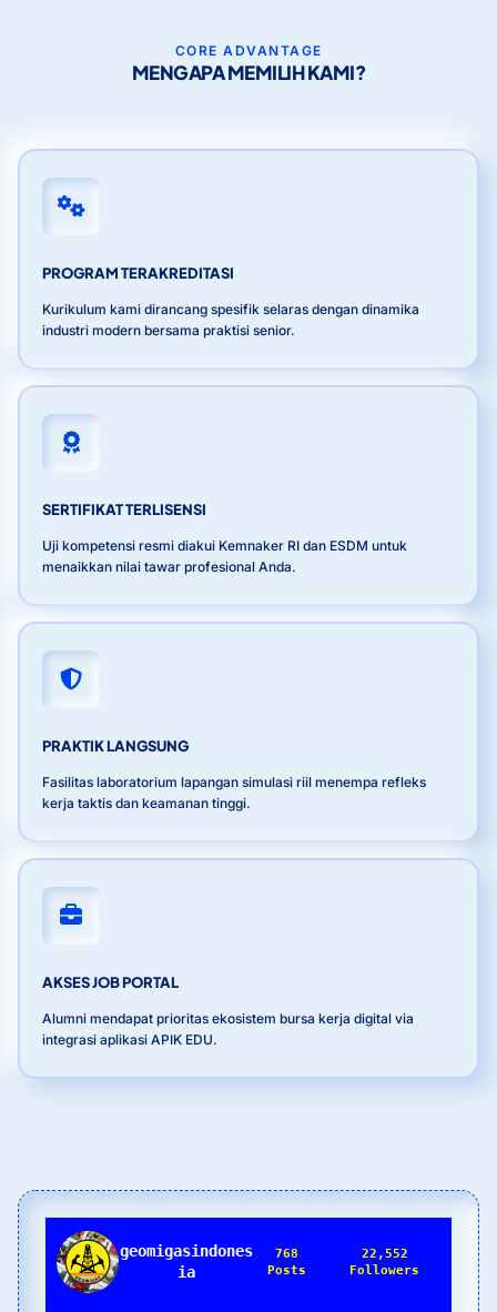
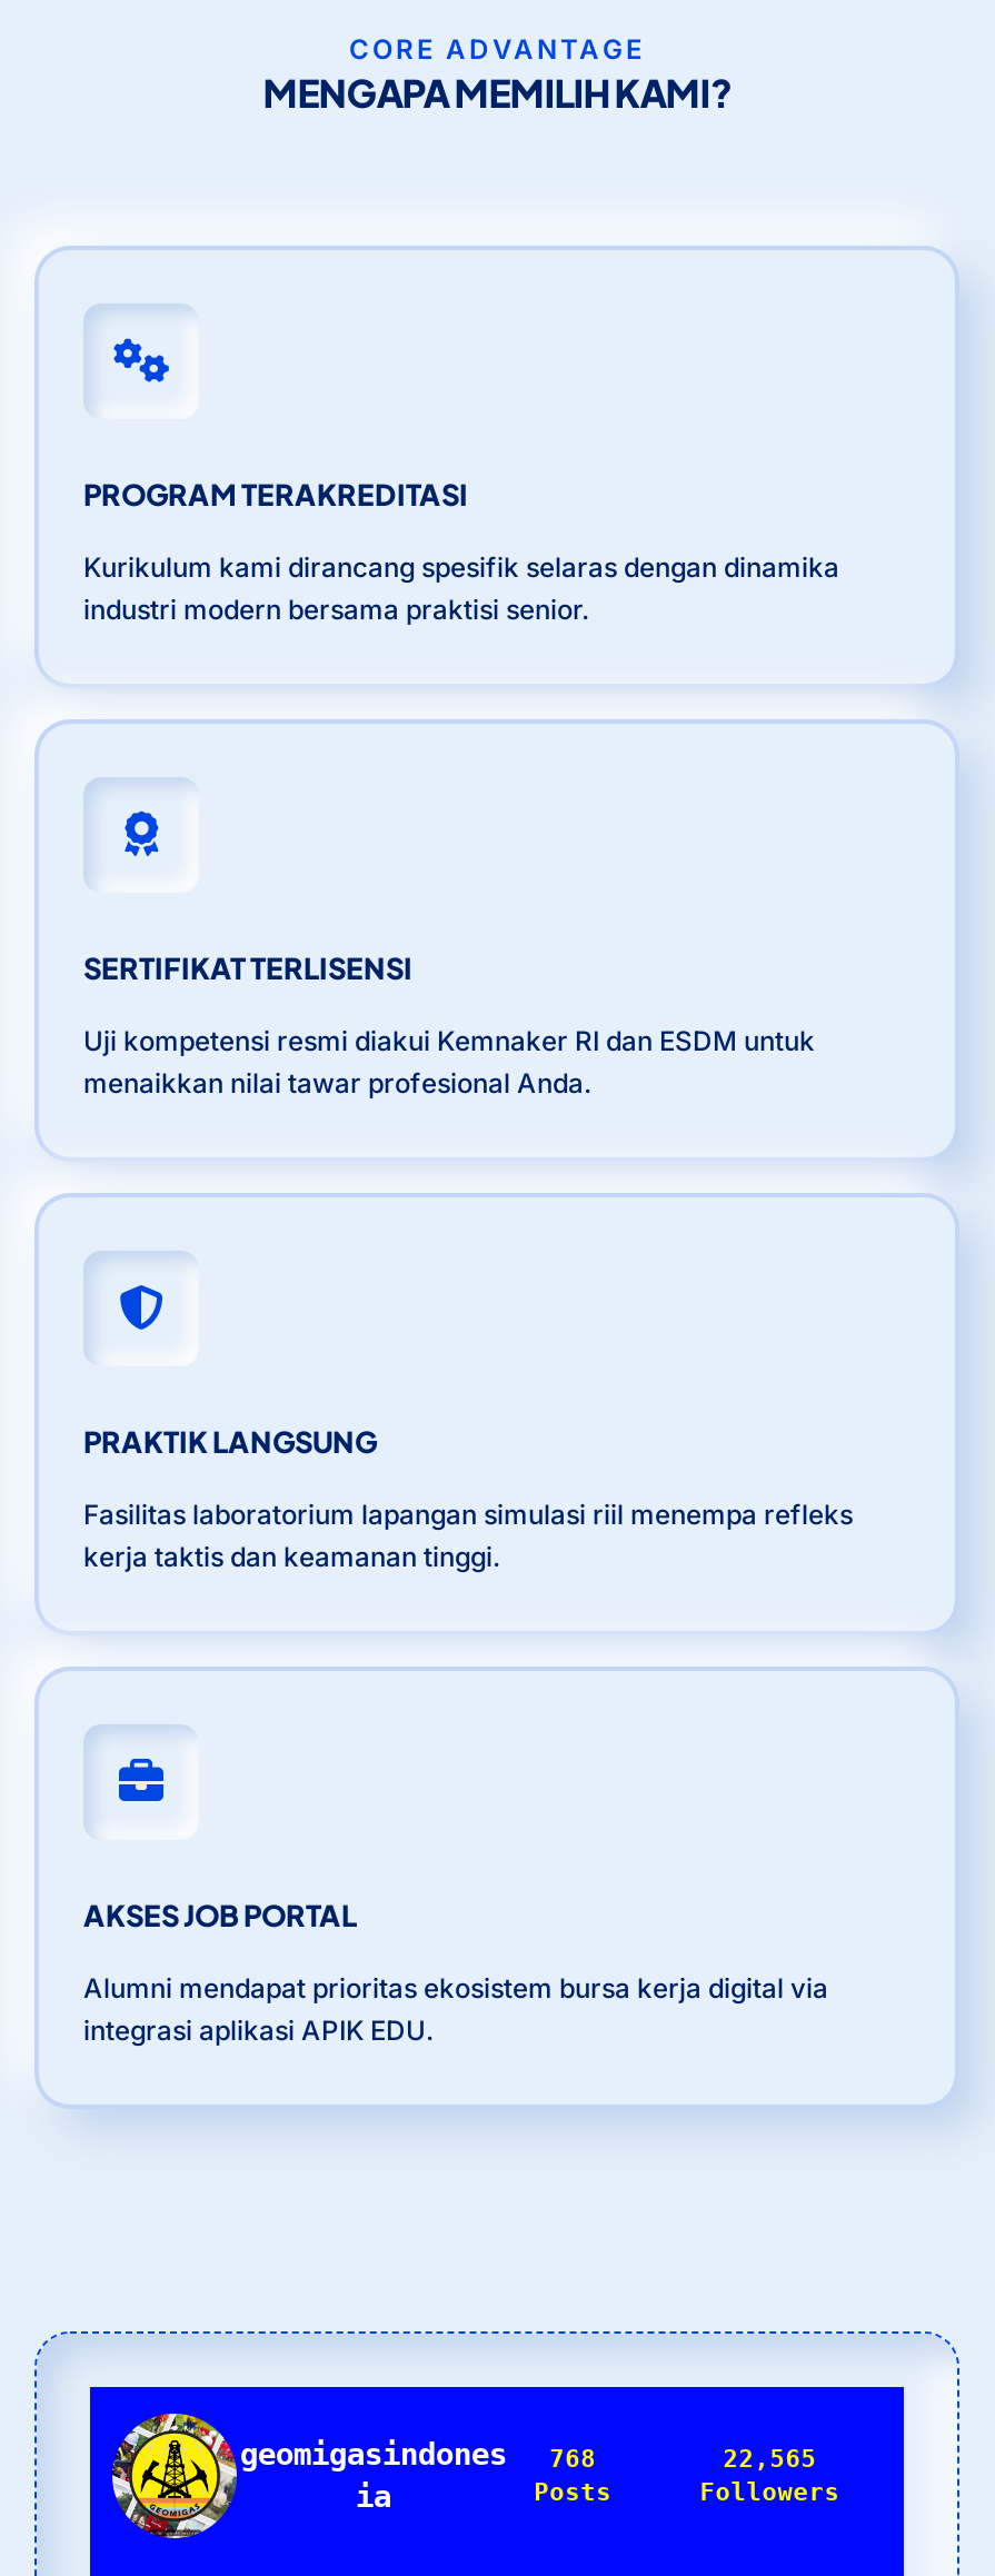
- 22,552
+ 22,565
